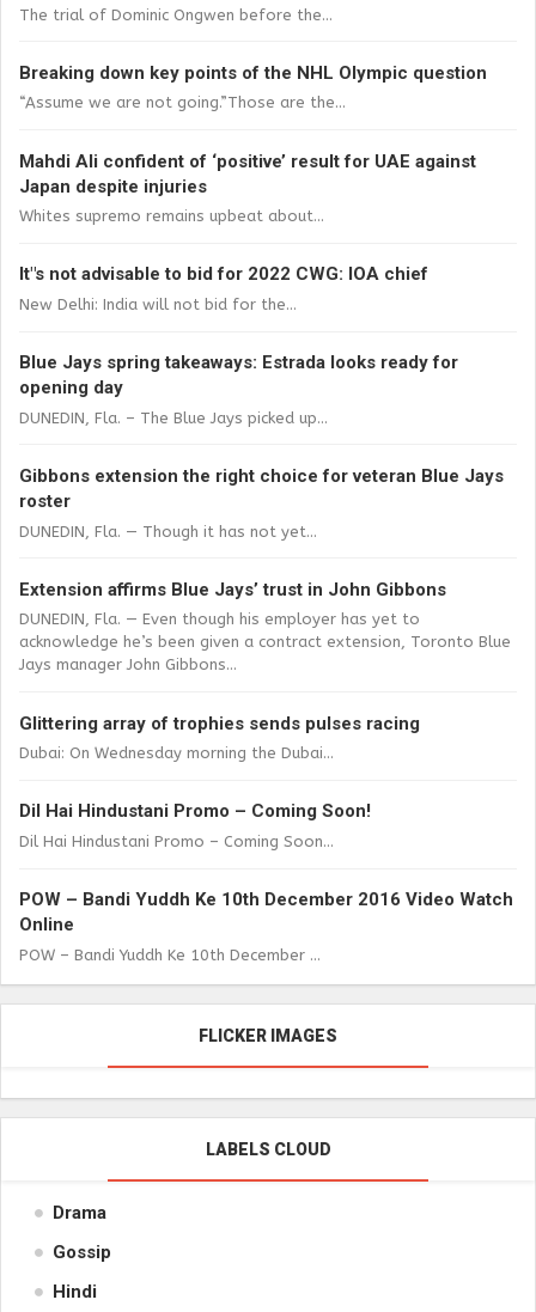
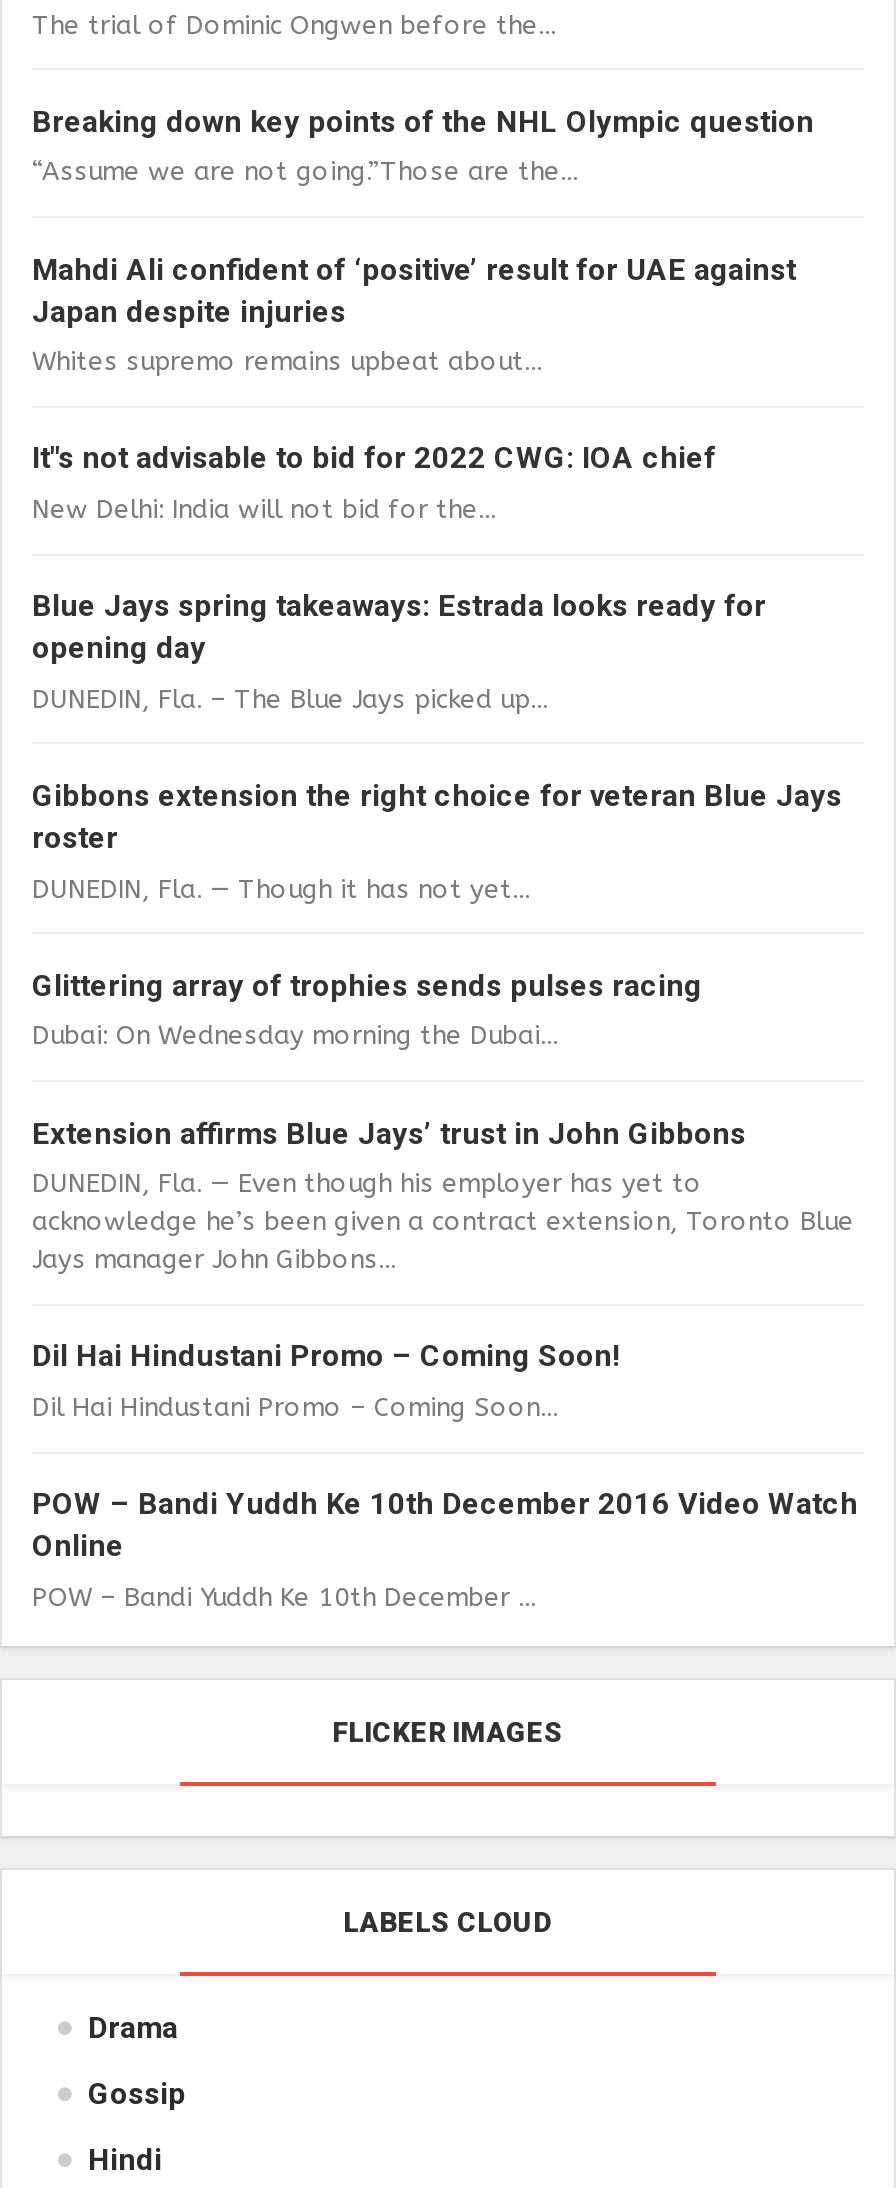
moved down: Extension affirms Blue Jays’ trust in John Gibbons | DUNEDIN, Fla. — Even though his employer has yet to | acknowledge he’s been given a contract extension, Toronto Blue | Jays manager John Gibbons...

moved up: Glittering array of trophies sends pulses racing | Dubai: On Wednesday morning the Dubai...
